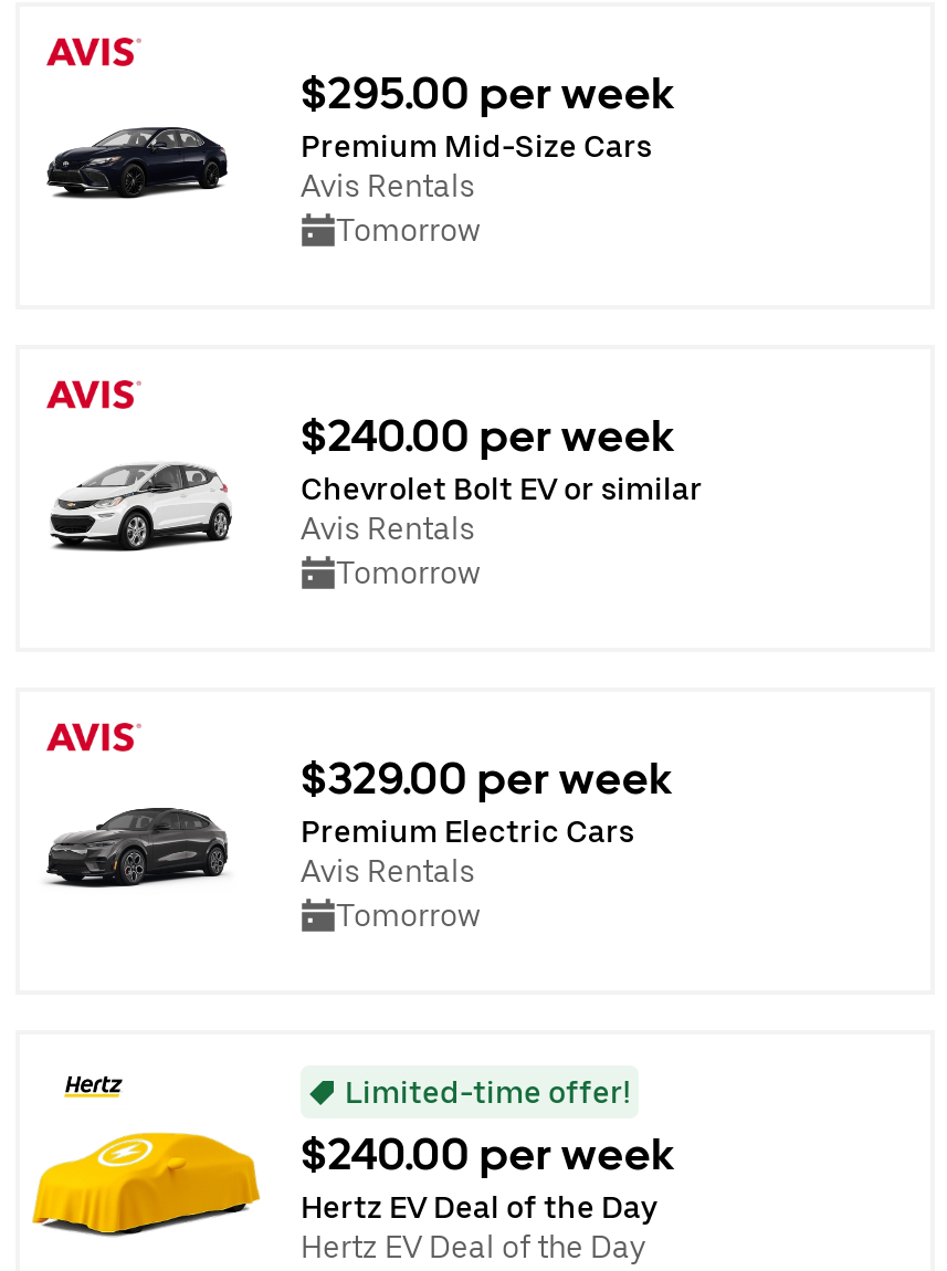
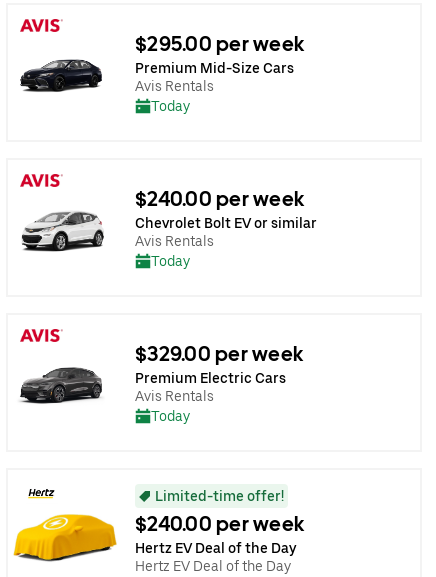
- Tomorrow
+ Today

- Tomorrow
+ Today

- Tomorrow
+ Today
